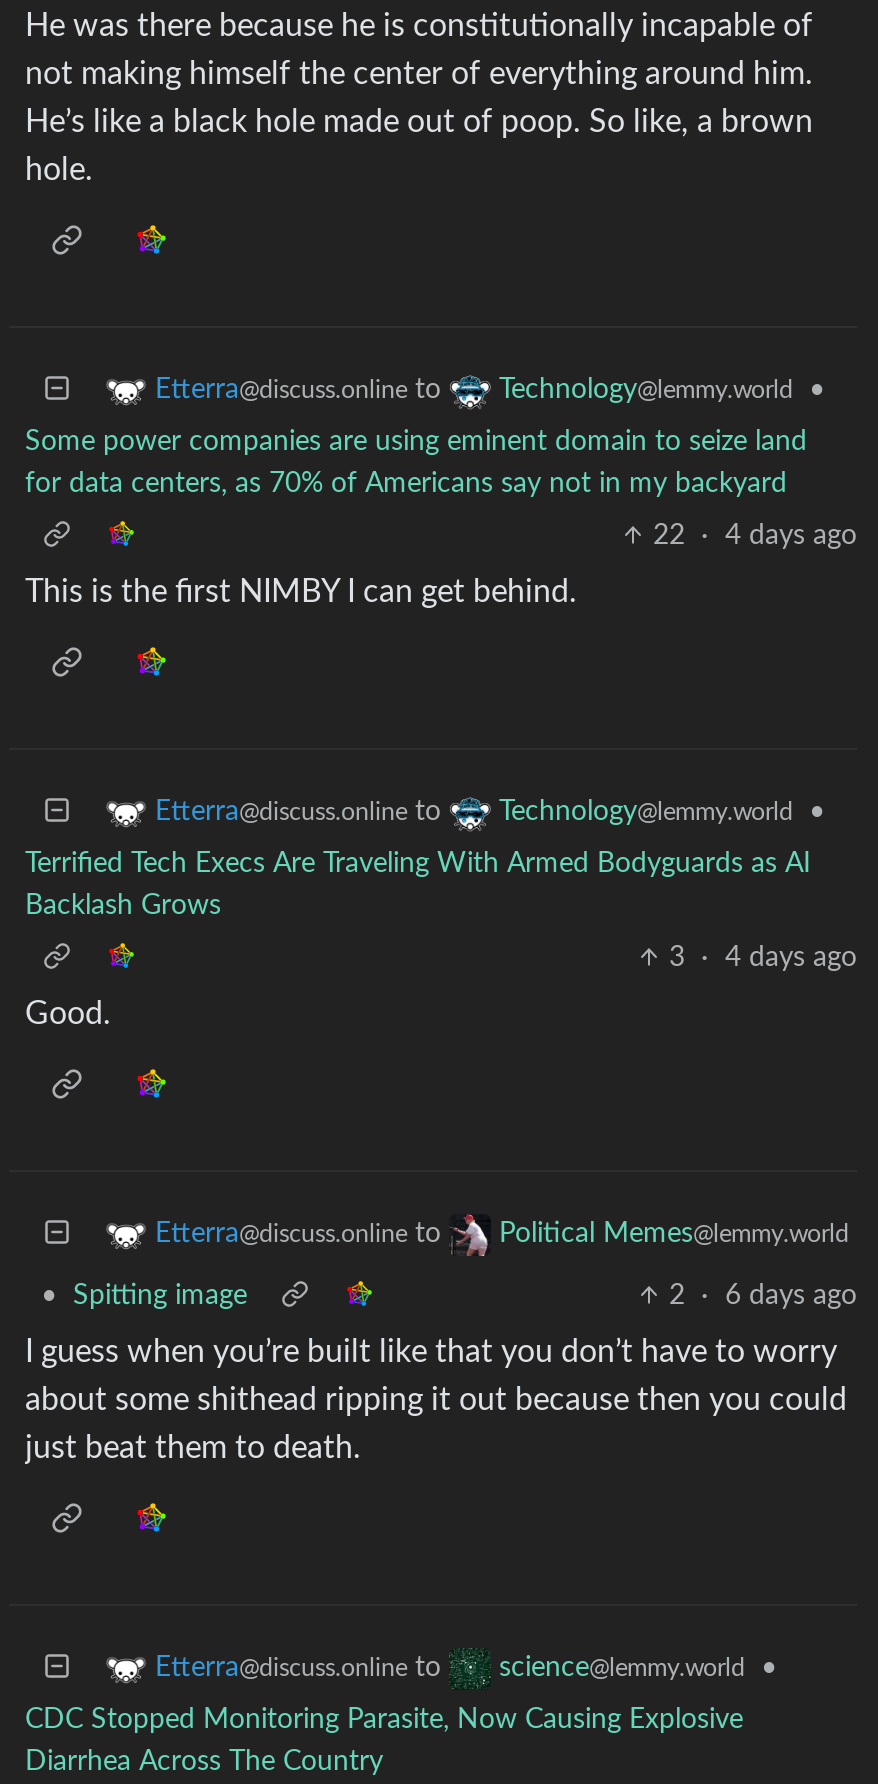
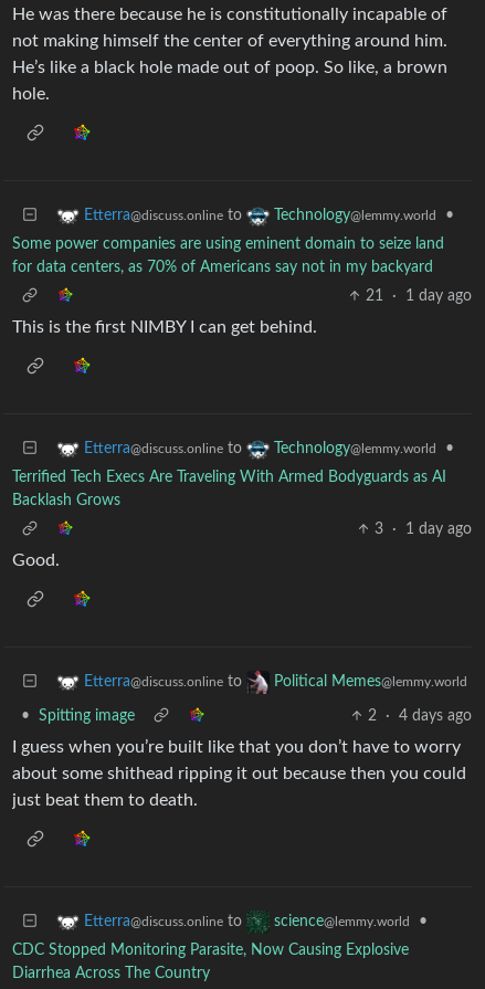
- 22 · 4 days ago
+ 21 · 1 day ago

- 3 · 4 days ago
+ 3 · 1 day ago

- 2 · 6 days ago
+ 2 · 4 days ago
